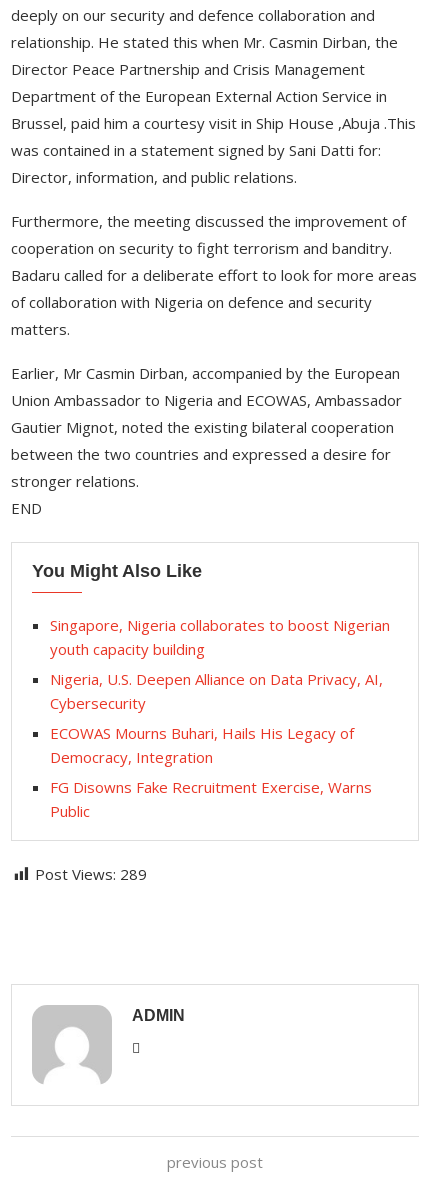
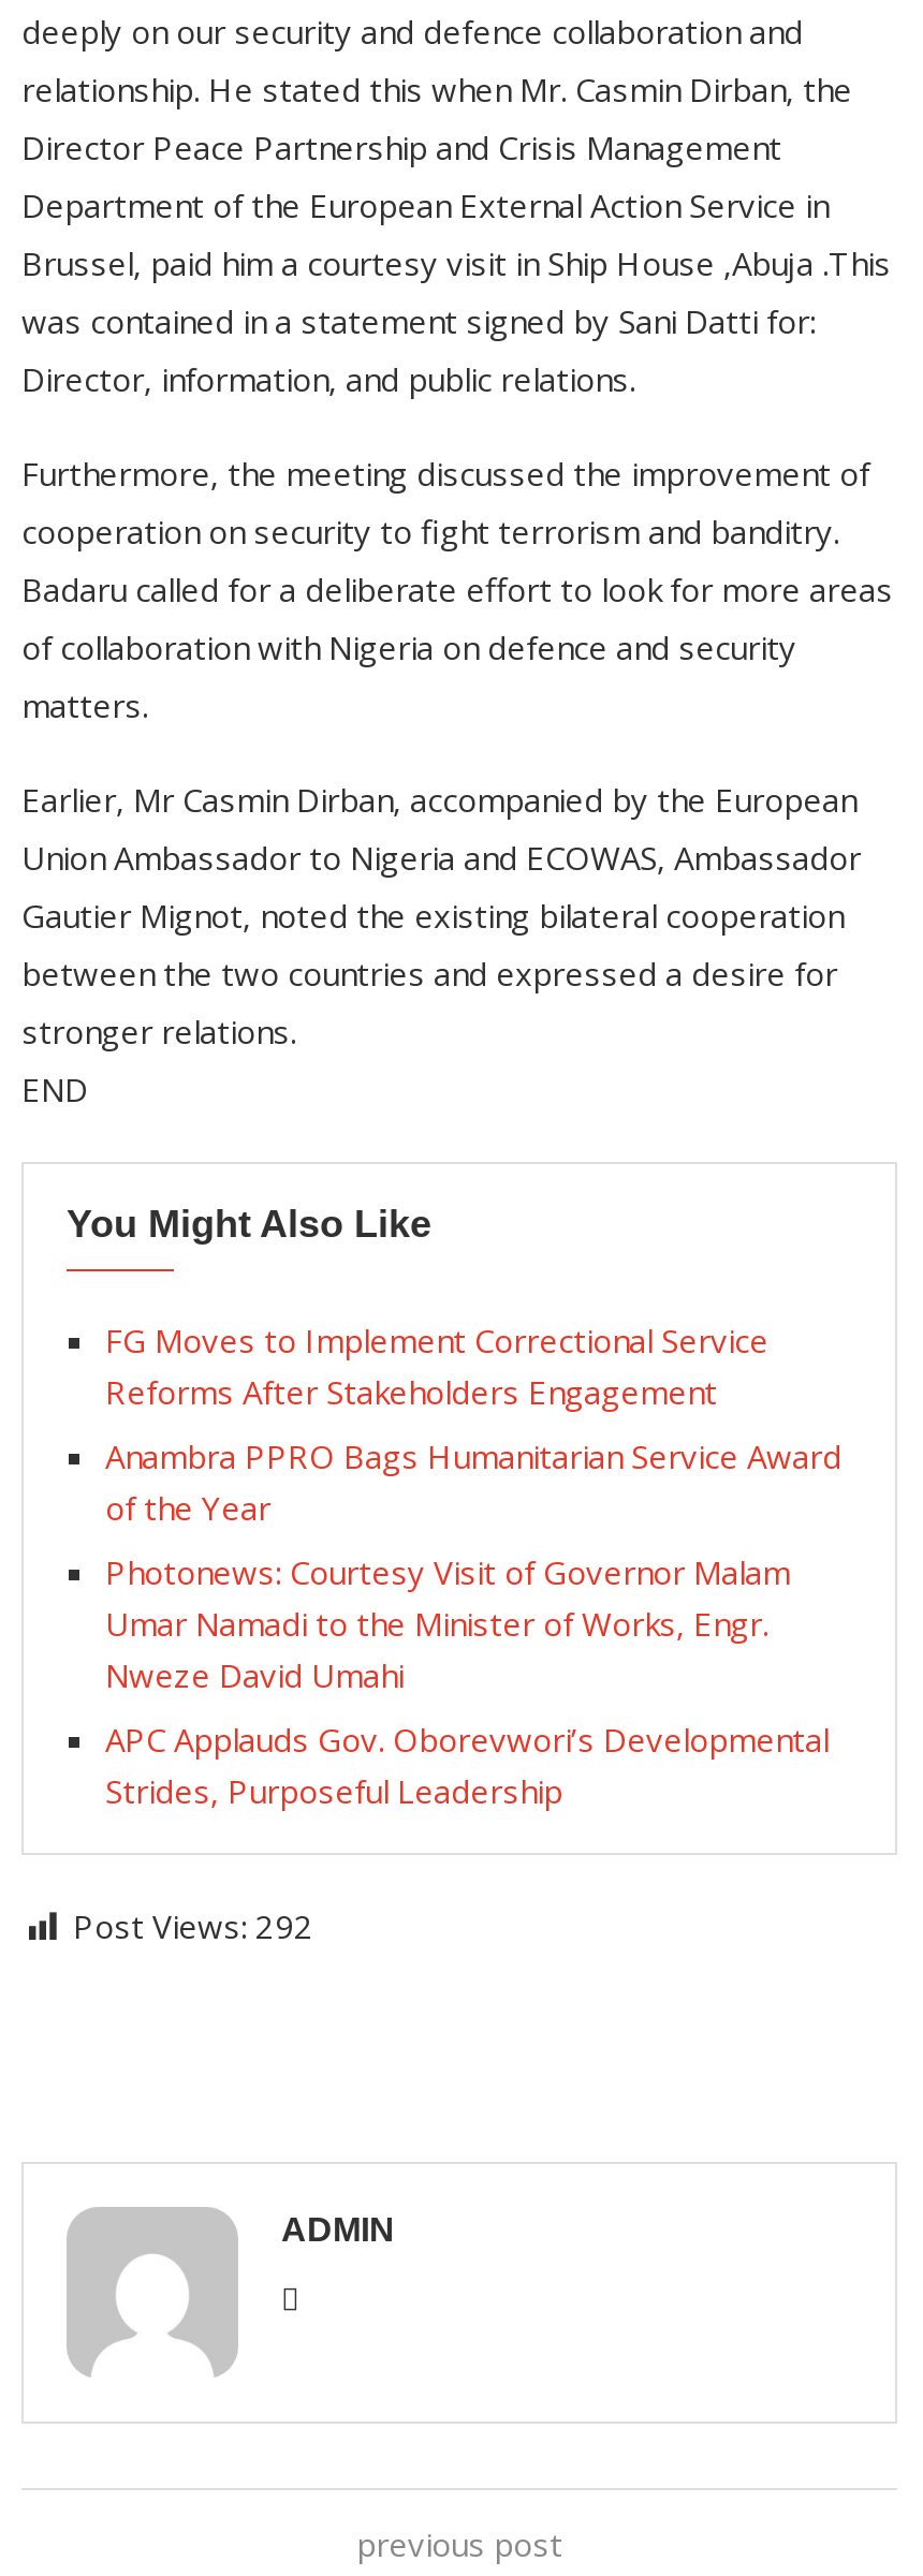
- Singapore, Nigeria collaborates to boost Nigerian
- youth capacity building
+ FG Moves to Implement Correctional Service
+ Reforms After Stakeholders Engagement

- Nigeria, U.S. Deepen Alliance on Data Privacy, AI,
- Cybersecurity
+ Anambra PPRO Bags Humanitarian Service Award
+ of the Year

- ECOWAS Mourns Buhari, Hails His Legacy of
- Democracy, Integration
+ Photonews: Courtesy Visit of Governor Malam
+ Umar Namadi to the Minister of Works, Engr.
+ Nweze David Umahi

- FG Disowns Fake Recruitment Exercise, Warns
- Public
+ APC Applauds Gov. Oborevwori’s Developmental
+ Strides, Purposeful Leadership

- Post Views: 289
+ Post Views: 292
